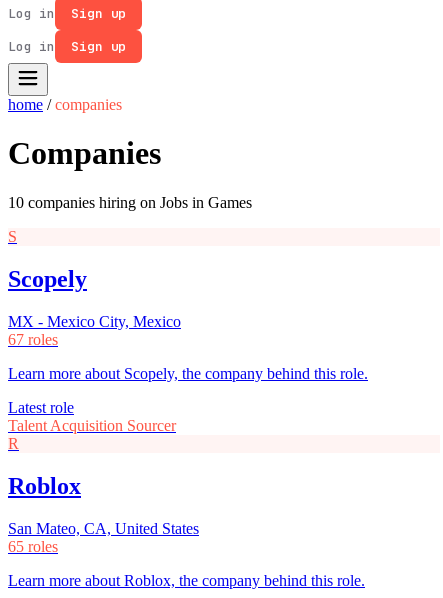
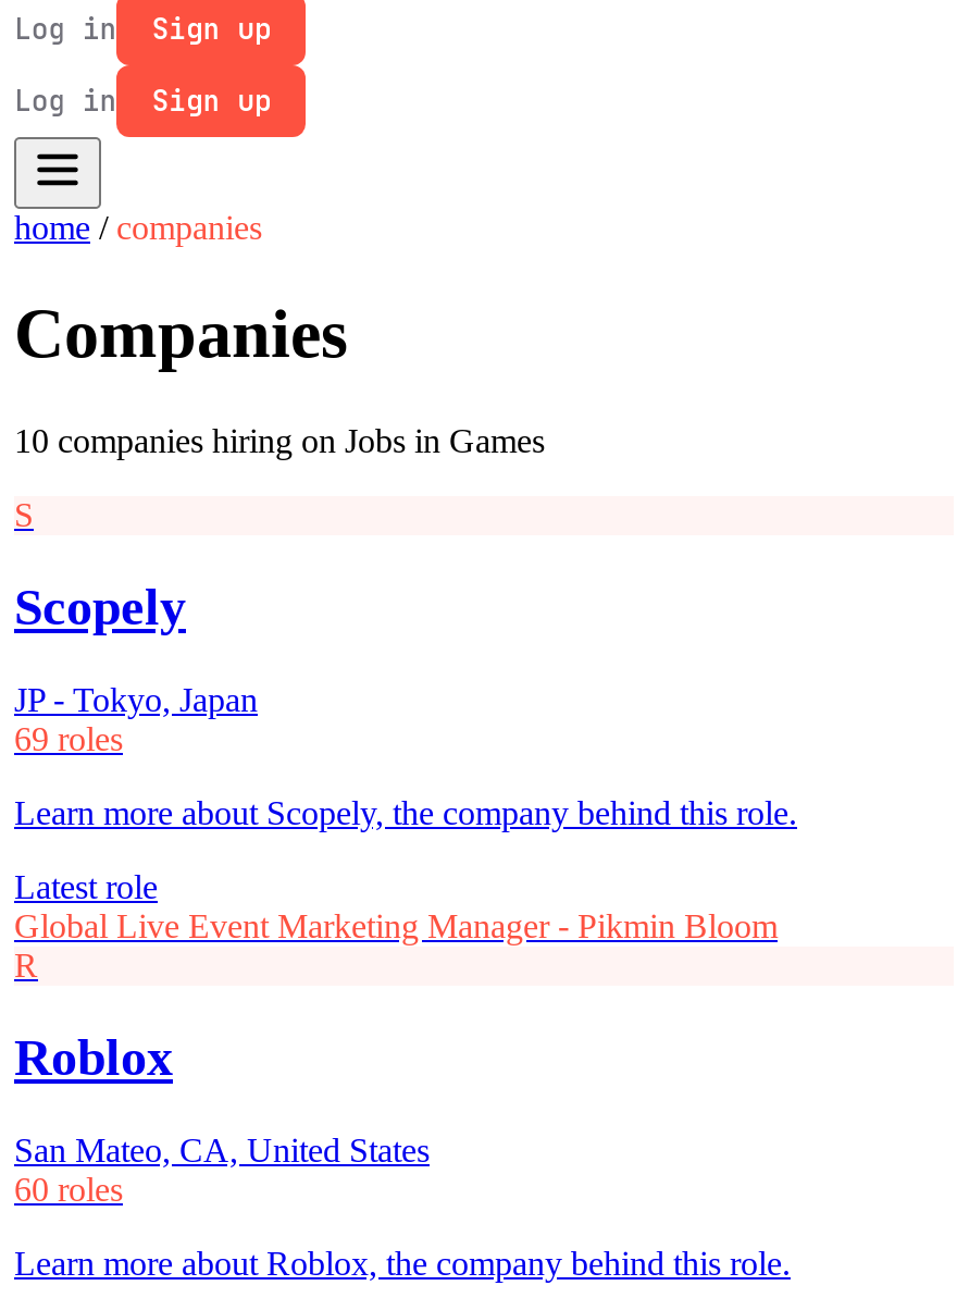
- MX - Mexico City, Mexico
- 67 roles
+ JP - Tokyo, Japan
+ 69 roles

- Talent Acquisition Sourcer
+ Global Live Event Marketing Manager - Pikmin Bloom

- 65 roles
+ 60 roles
